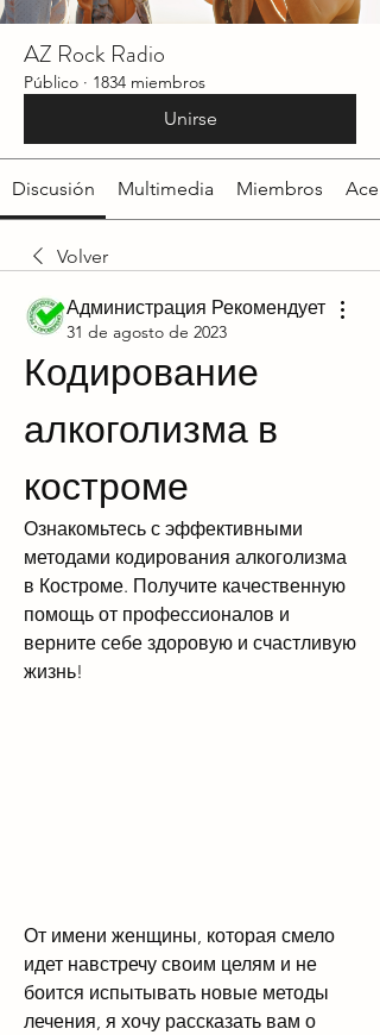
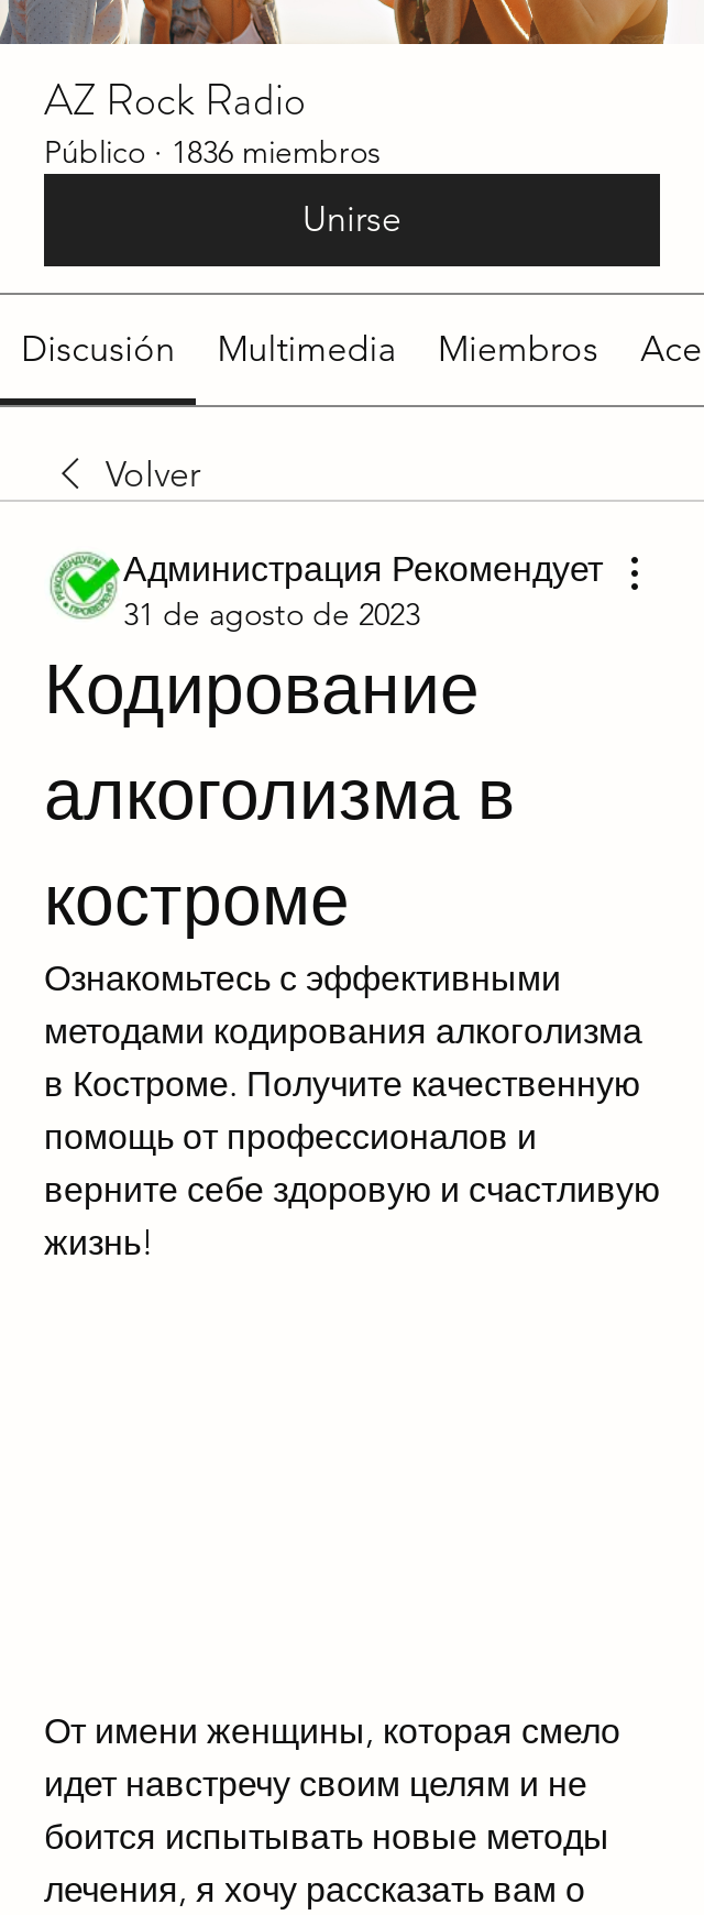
- Público · 1834 miembros
+ Público · 1836 miembros
